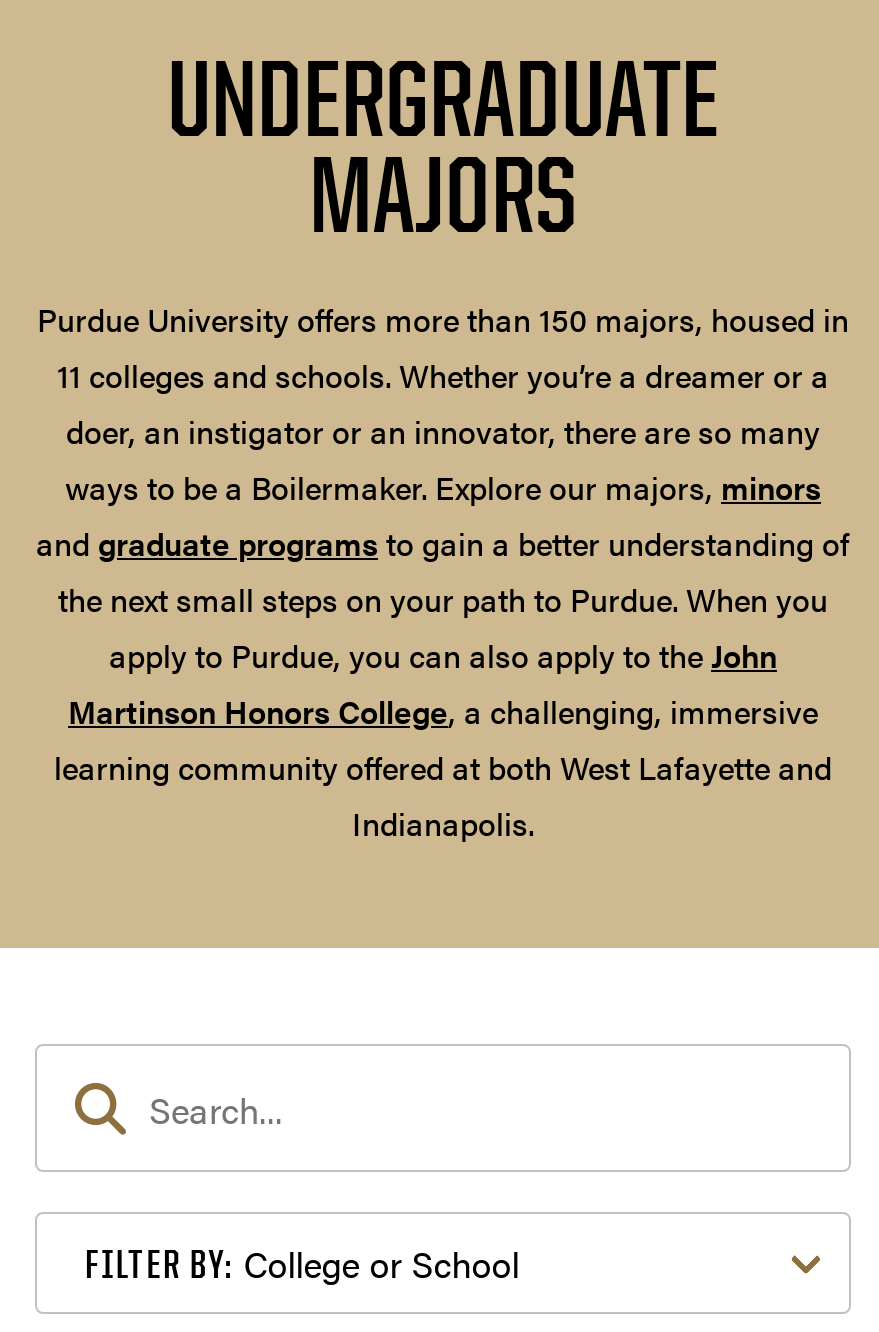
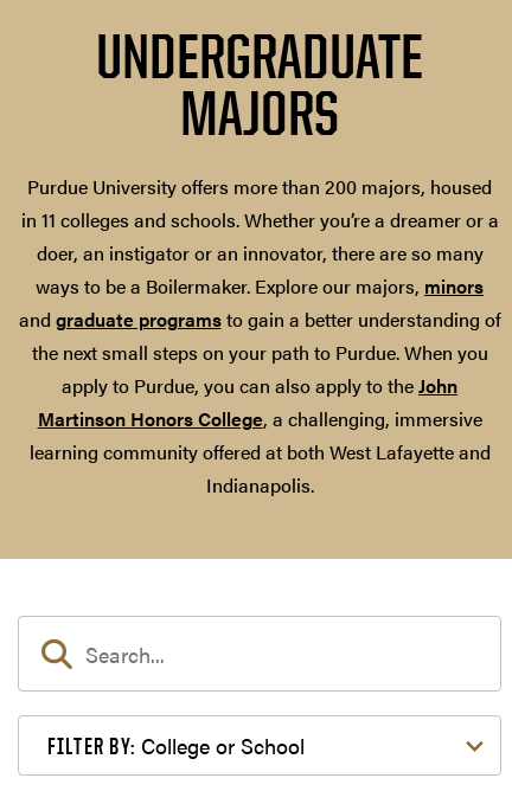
- Purdue University offers more than 150 majors, housed in
- 11 colleges and schools. Whether you’re a dreamer or a
+ Purdue University offers more than 200 majors, housed
+ in 11 colleges and schools. Whether you’re a dreamer or a
